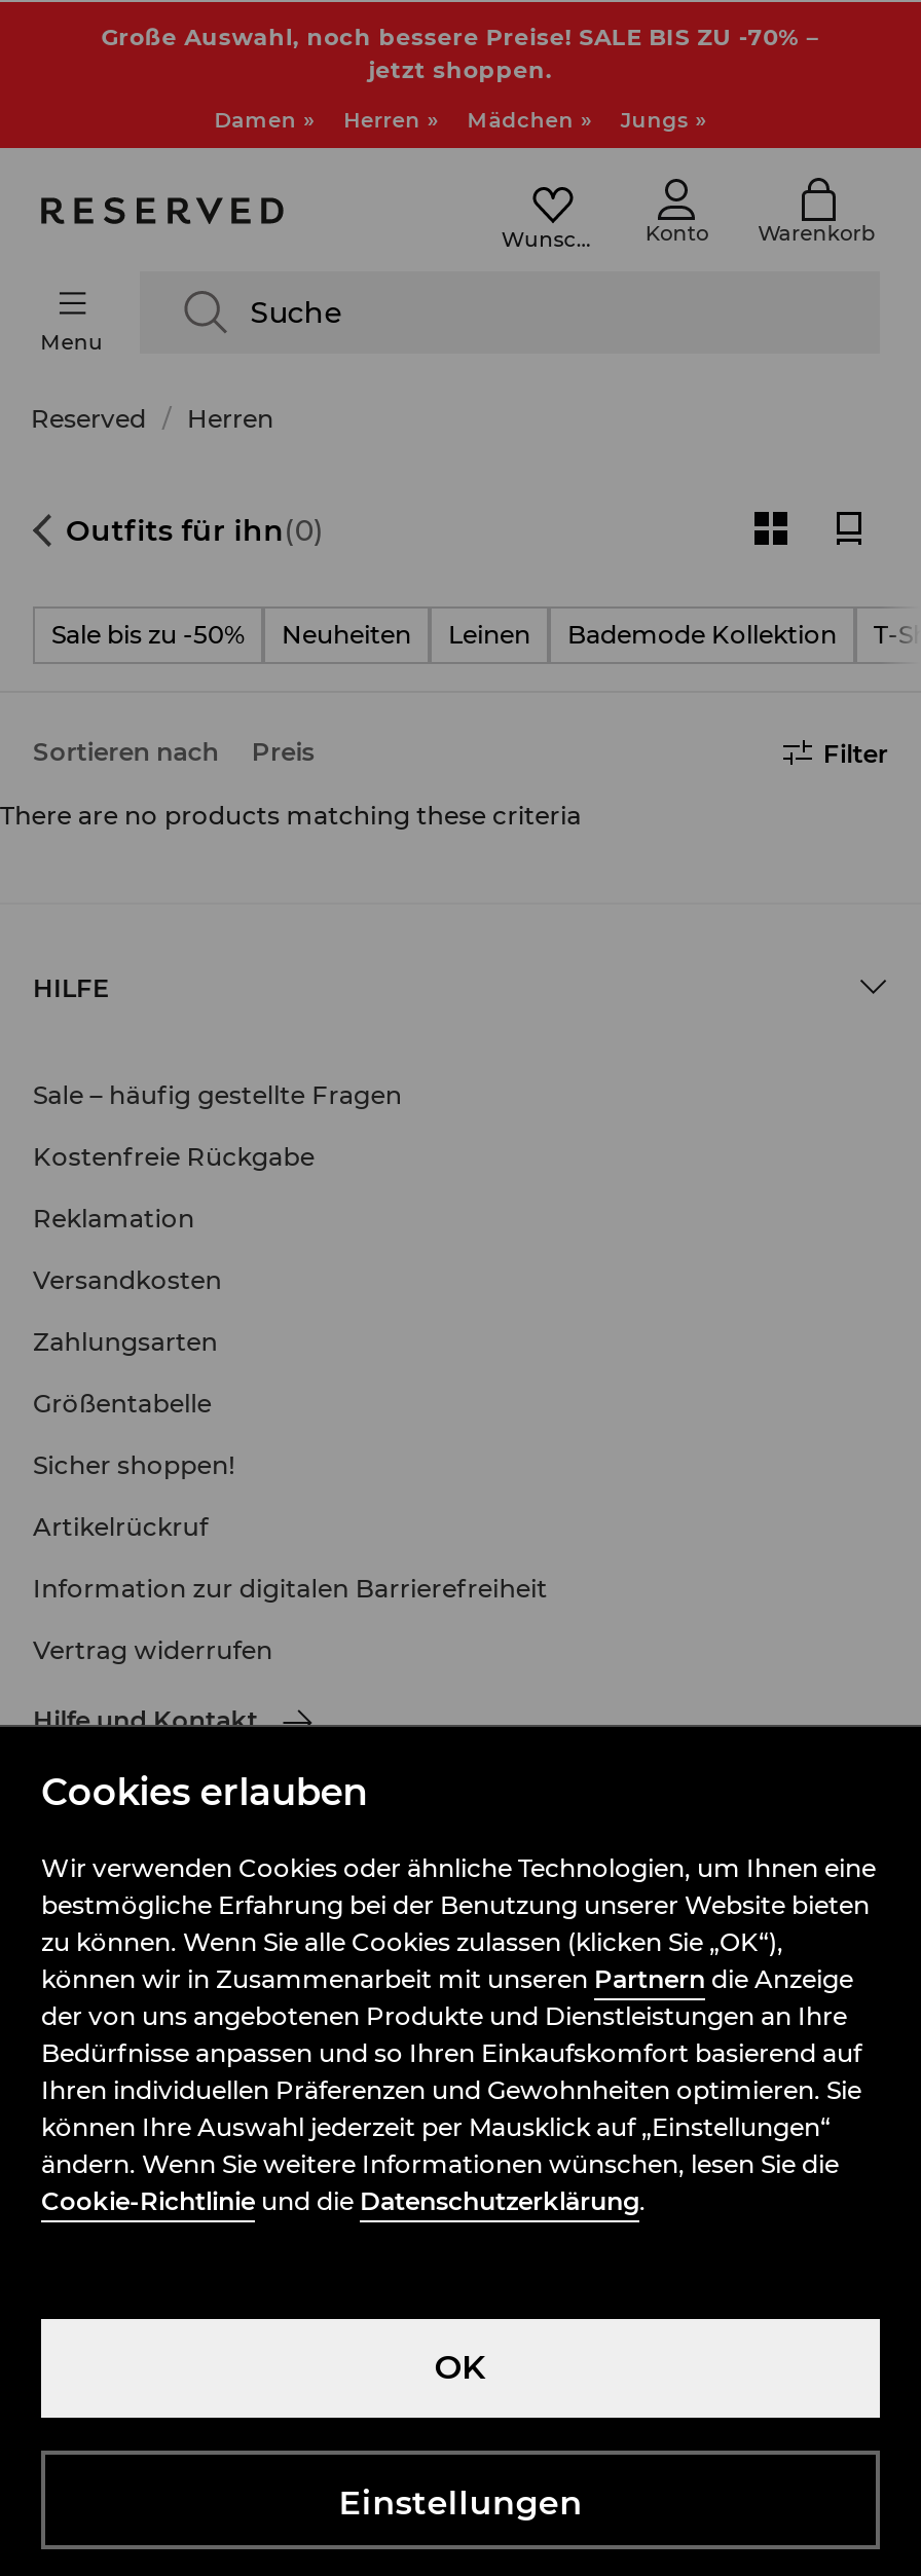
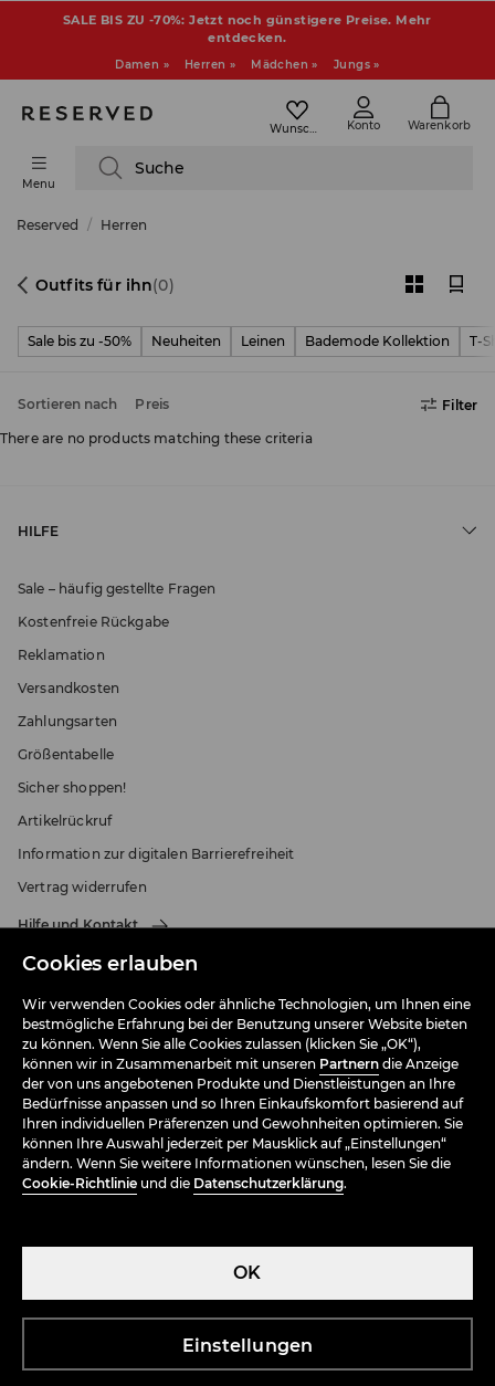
- Große Auswahl, noch bessere Preise! SALE BIS ZU -70% –
- jetzt shoppen.
+ SALE BIS ZU -70%: Jetzt noch günstigere Preise. Mehr
+ entdecken.
